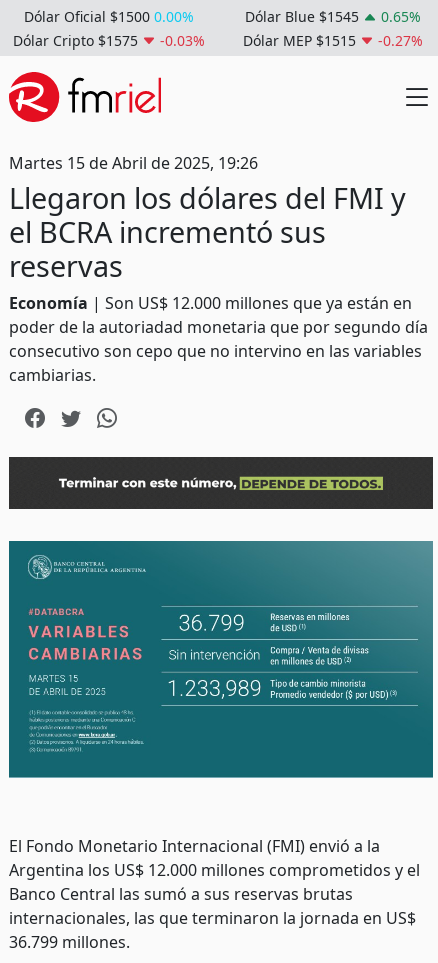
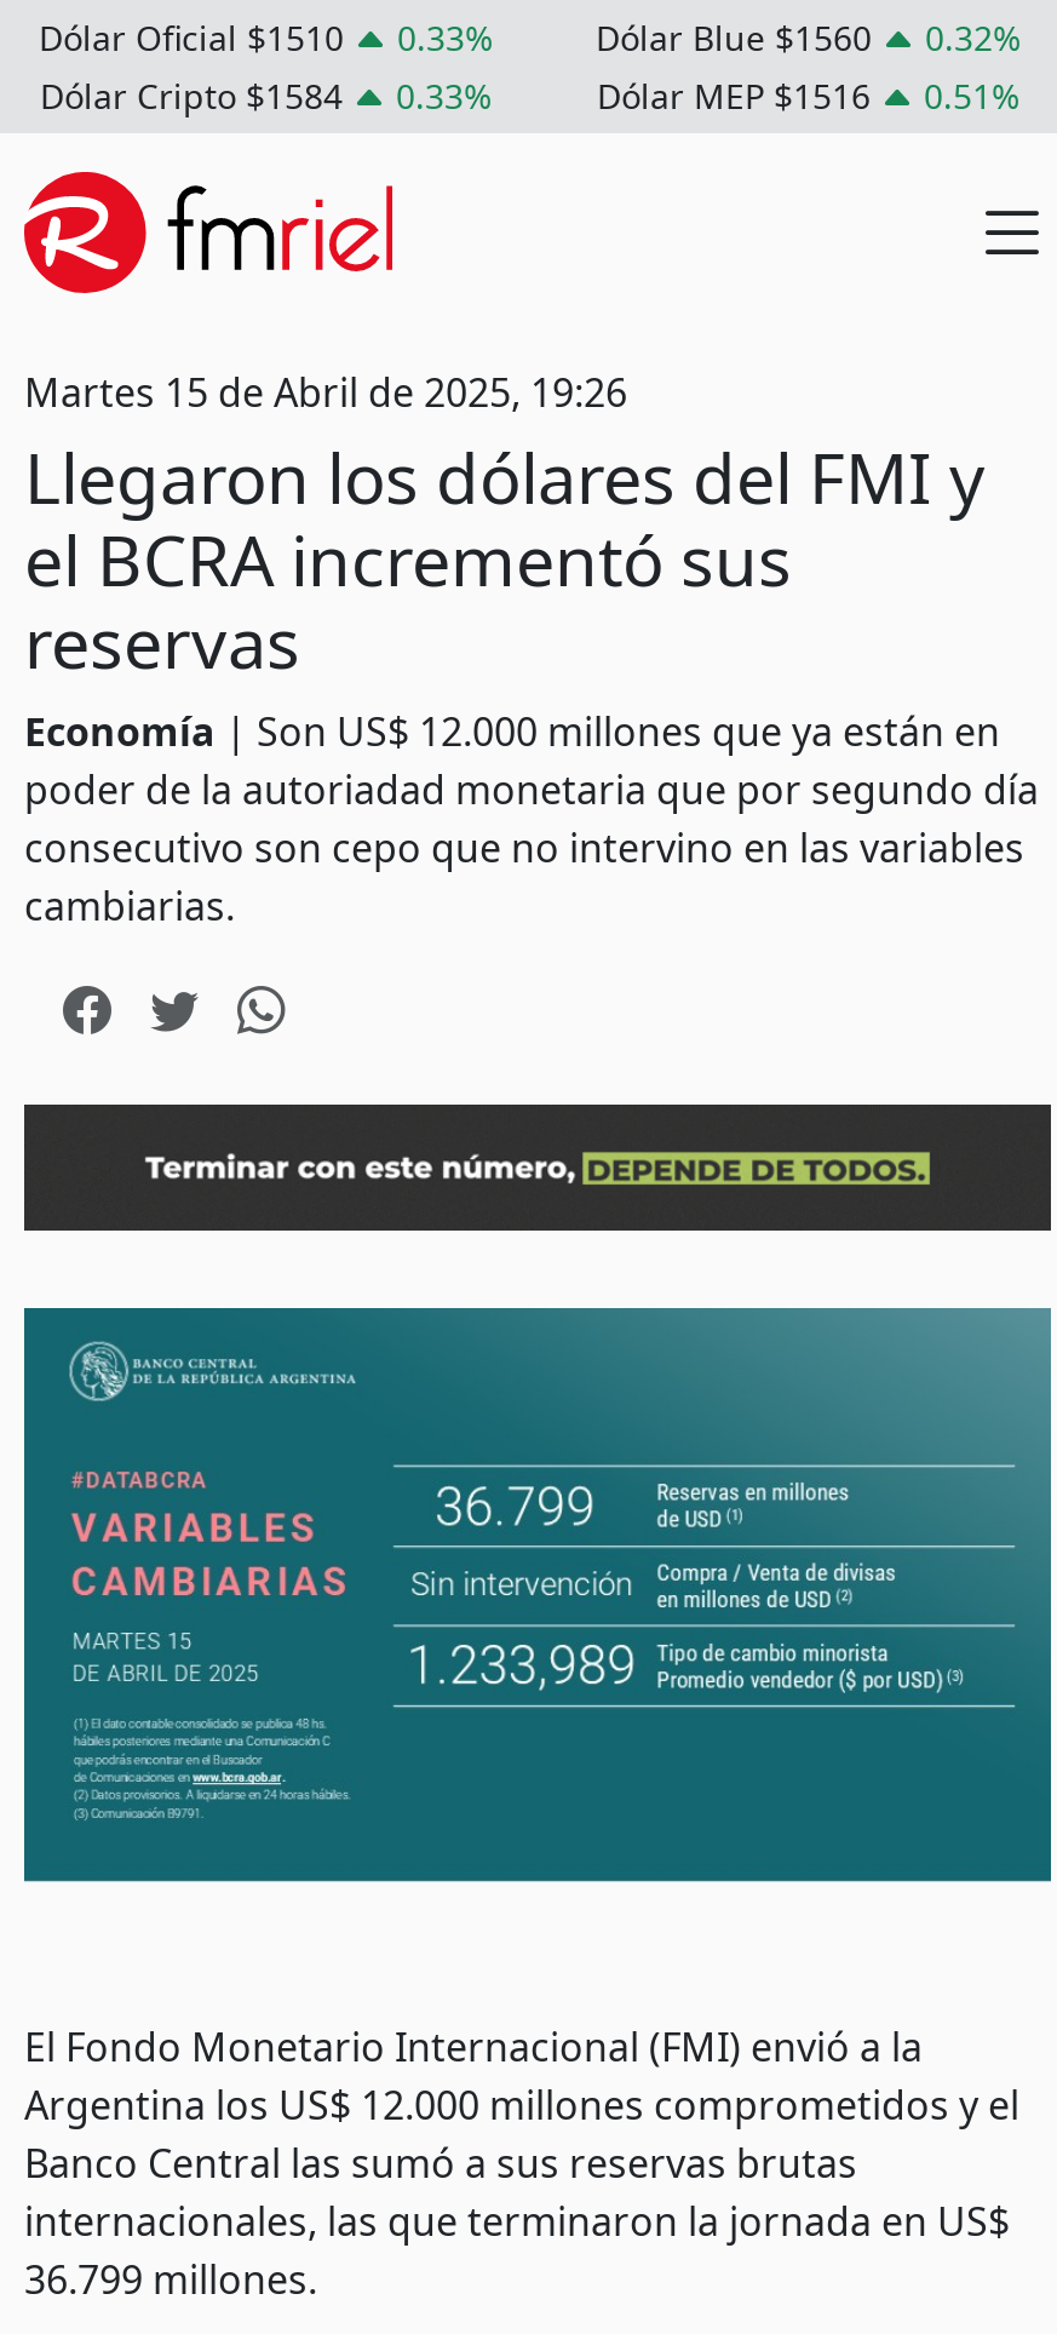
- Dólar Oficial $1500 0.00%
- Dólar Blue $1545
- 0.65%
- Dólar Cripto $1575
- -0.03%
- Dólar MEP $1515
- -0.27%
+ Dólar Oficial $1510
+ 0.33%
+ Dólar Blue $1560
+ 0.32%
+ Dólar Cripto $1584
+ 0.33%
+ Dólar MEP $1516
+ 0.51%
